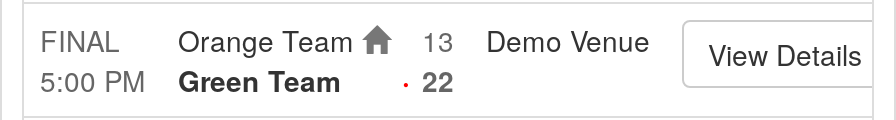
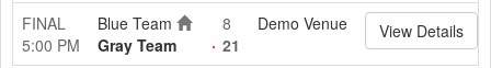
- Orange Team
+ Blue Team

- 13
+ 8

- Green Team
+ Gray Team

- 22
+ 21
